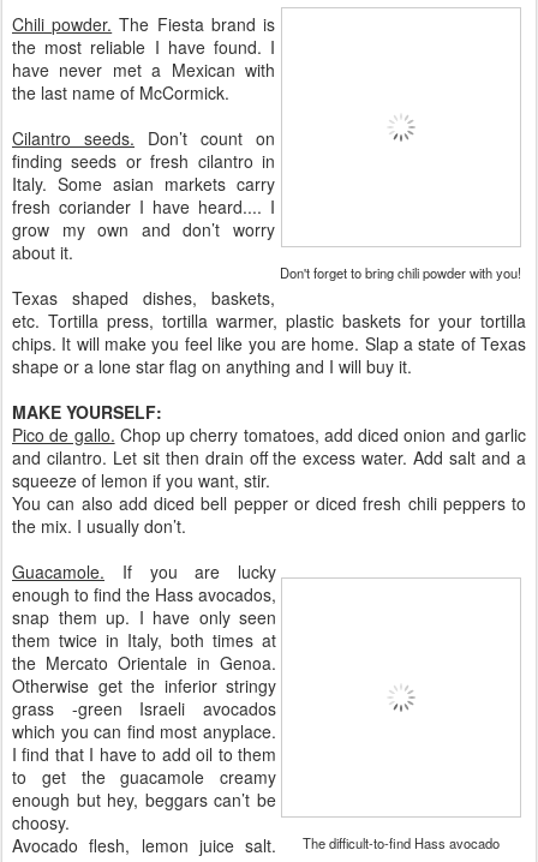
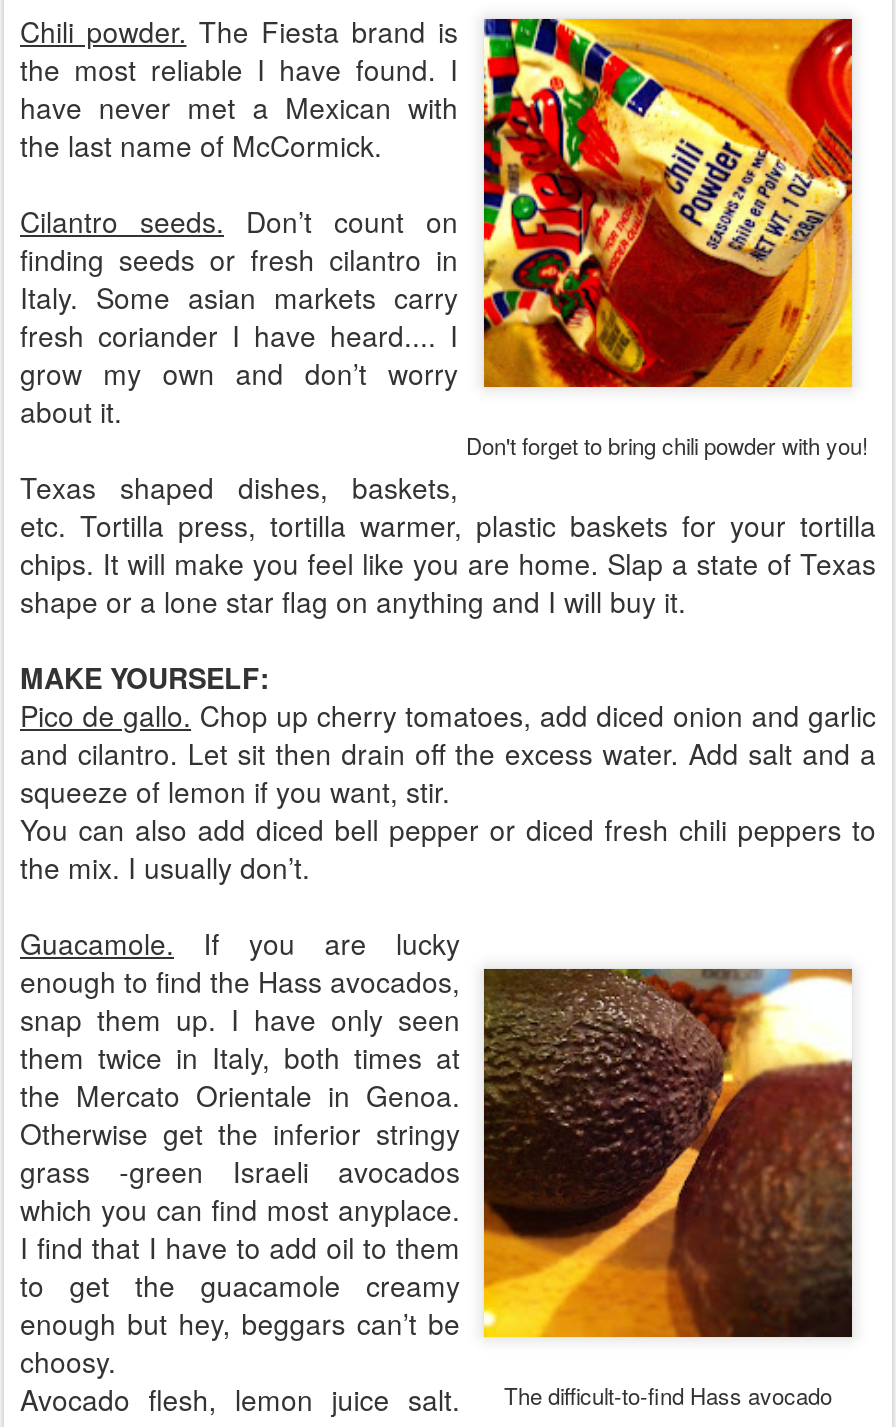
+ [image]

+ [image]
